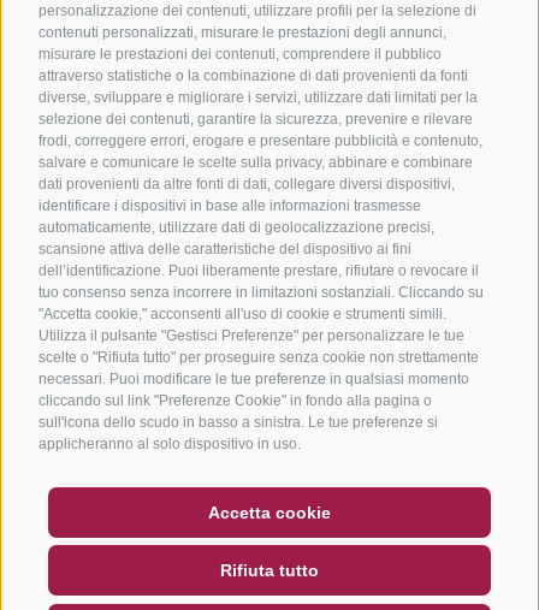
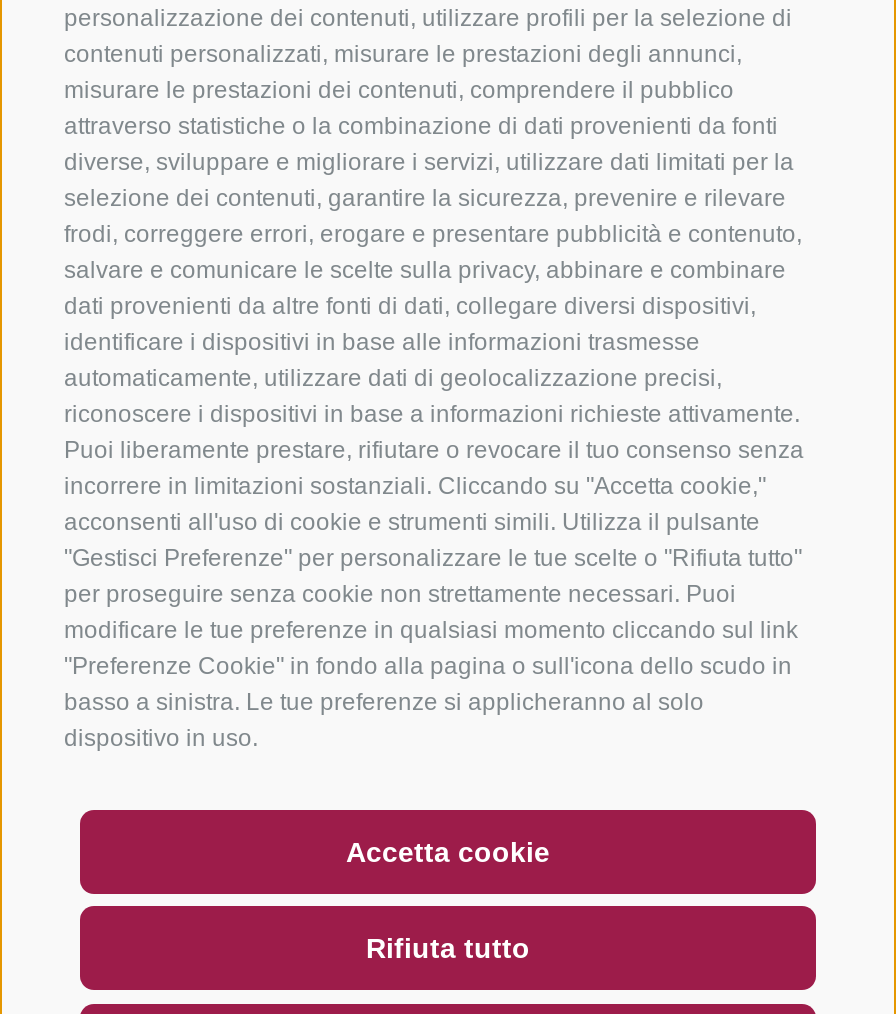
- scansione attiva delle caratteristiche del dispositivo ai fini
- dell’identificazione. Puoi liberamente prestare, rifiutare o revocare il
- tuo consenso senza incorrere in limitazioni sostanziali. Cliccando su
- "Accetta cookie," acconsenti all'uso di cookie e strumenti simili.
- Utilizza il pulsante "Gestisci Preferenze" per personalizzare le tue
- scelte o "Rifiuta tutto" per proseguire senza cookie non strettamente
- necessari. Puoi modificare le tue preferenze in qualsiasi momento
- cliccando sul link "Preferenze Cookie" in fondo alla pagina o
- sull'icona dello scudo in basso a sinistra. Le tue preferenze si
- applicheranno al solo dispositivo in uso.
+ riconoscere i dispositivi in base a informazioni richieste attivamente.
+ Puoi liberamente prestare, rifiutare o revocare il tuo consenso senza
+ incorrere in limitazioni sostanziali. Cliccando su "Accetta cookie,"
+ acconsenti all'uso di cookie e strumenti simili. Utilizza il pulsante
+ "Gestisci Preferenze" per personalizzare le tue scelte o "Rifiuta tutto"
+ per proseguire senza cookie non strettamente necessari. Puoi
+ modificare le tue preferenze in qualsiasi momento cliccando sul link
+ "Preferenze Cookie" in fondo alla pagina o sull'icona dello scudo in
+ basso a sinistra. Le tue preferenze si applicheranno al solo
+ dispositivo in uso.
